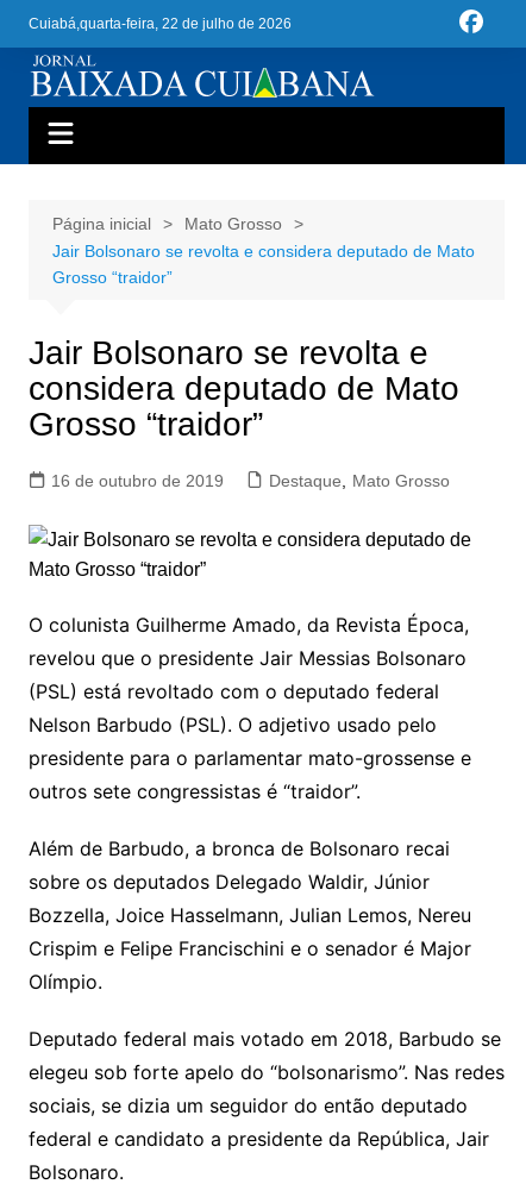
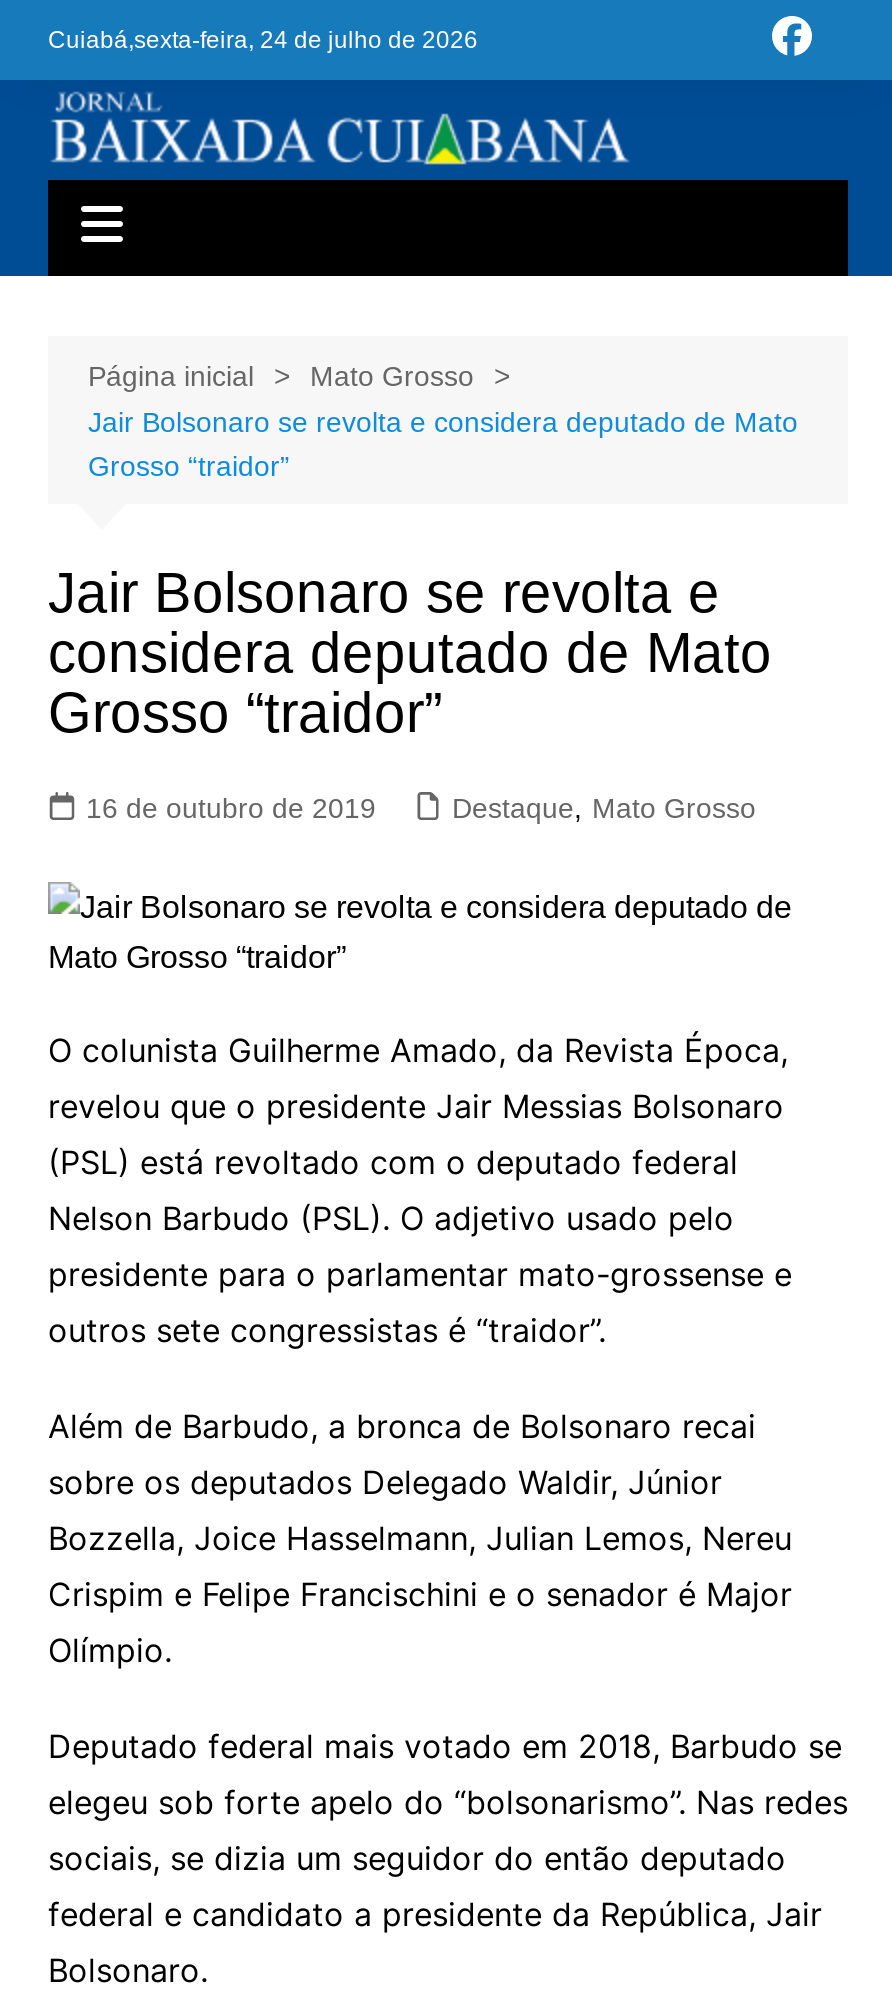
- Cuiabá,quarta-feira, 22 de julho de 2026
+ Cuiabá,sexta-feira, 24 de julho de 2026
